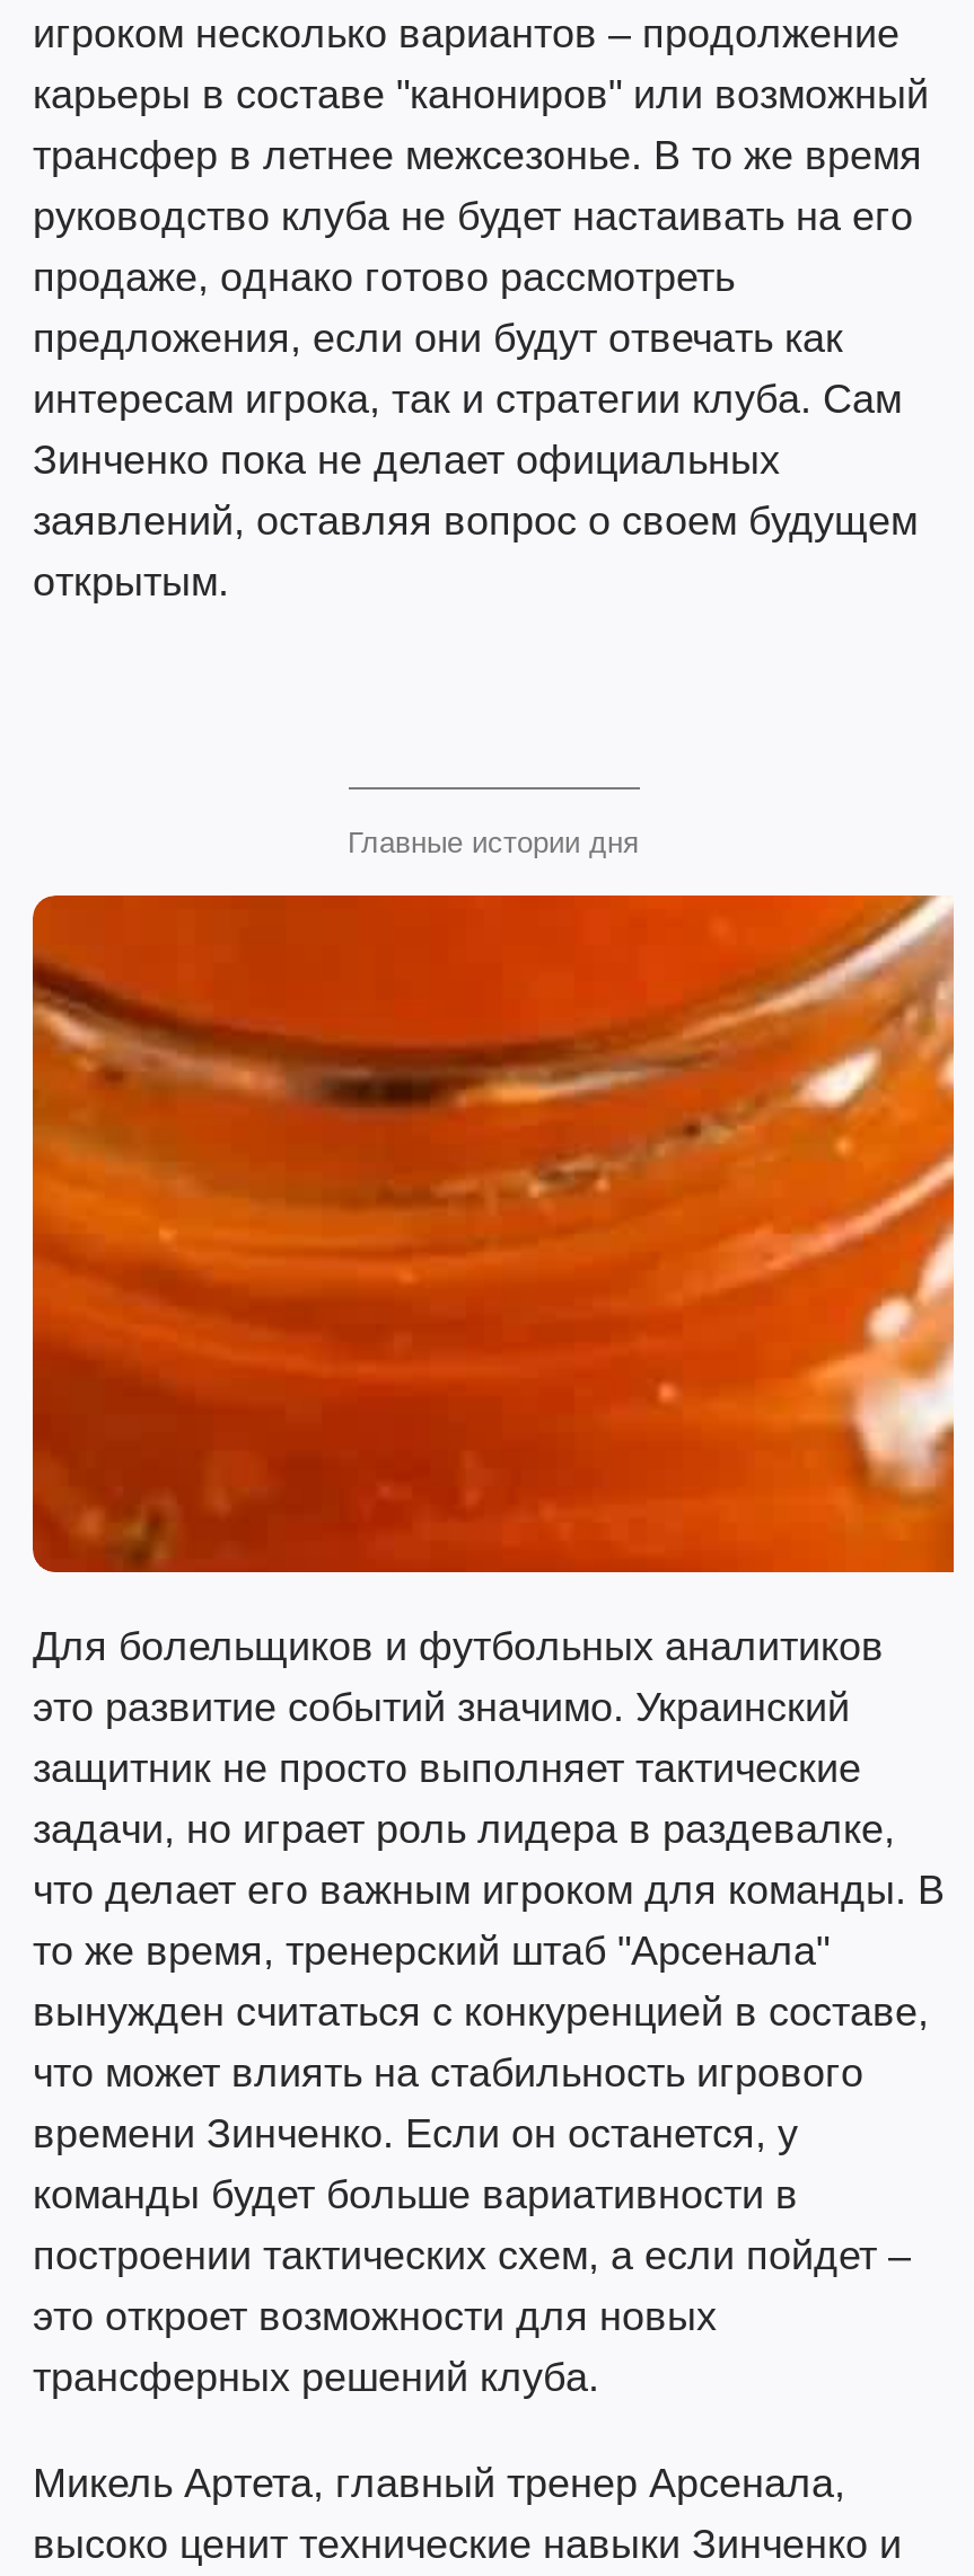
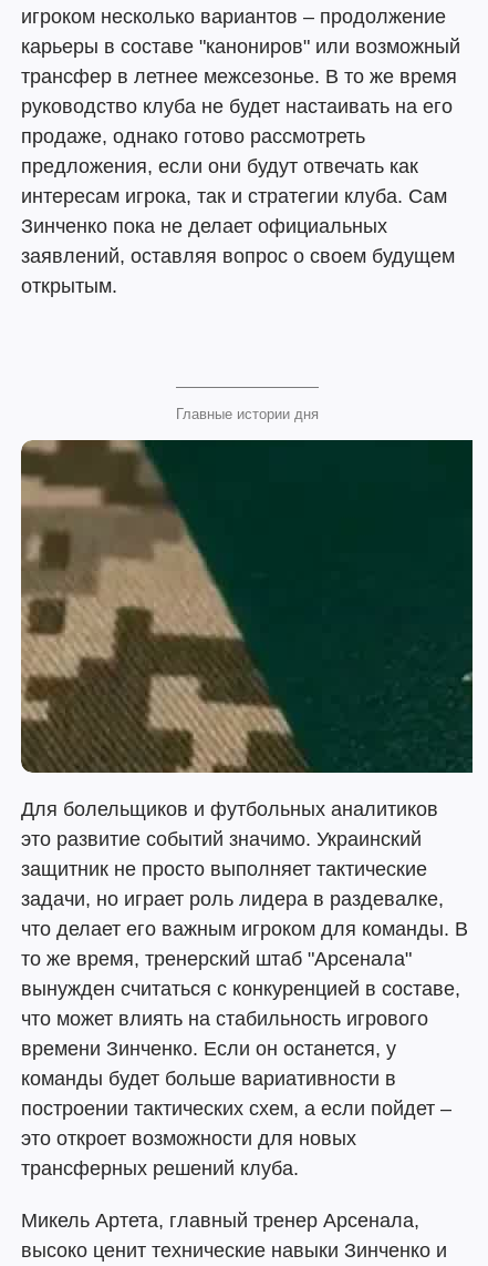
- [image]
+ [image]
